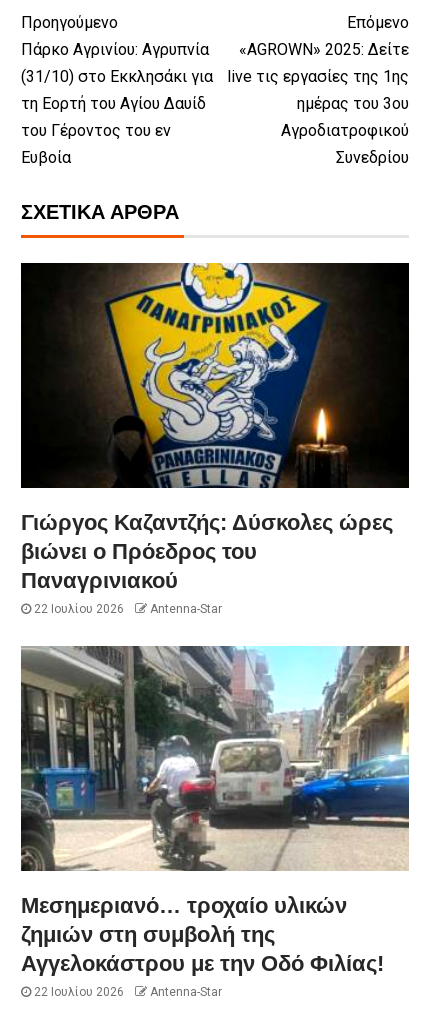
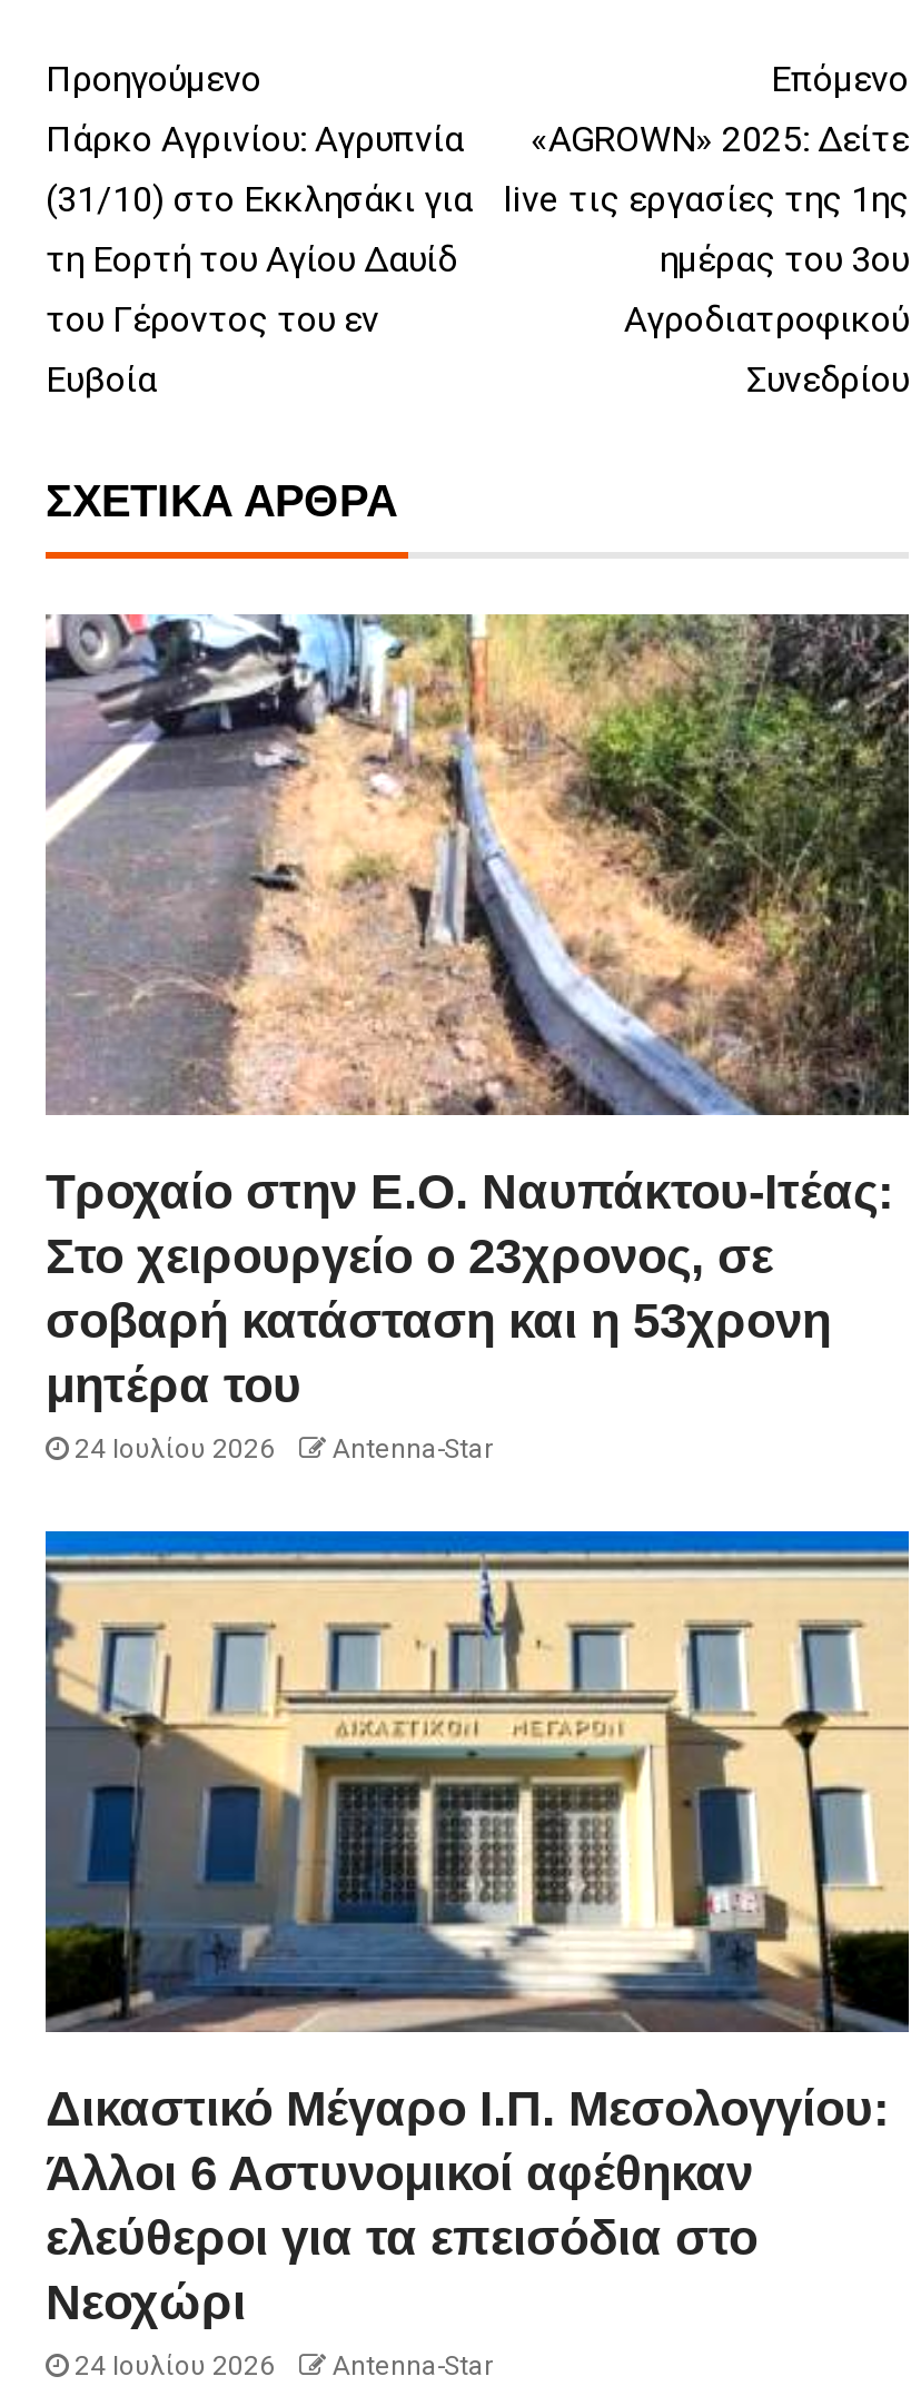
- [image]
- Γιώργος Καζαντζής: Δύσκολες ώρες
- βιώνει ο Πρόεδρος του
- Παναγρινιακού
- 22 Ιουλίου 2026
+ [image]
+ Τροχαίο στην Ε.Ο. Ναυπάκτου-Ιτέας:
+ Στο χειρουργείο ο 23χρονος, σε
+ σοβαρή κατάσταση και η 53χρονη
+ μητέρα του
+ 24 Ιουλίου 2026

- [image]
- Μεσημεριανό… τροχαίο υλικών
- ζημιών στη συμβολή της
- Αγγελοκάστρου με την Οδό Φιλίας!
- 22 Ιουλίου 2026
+ [image]
+ Δικαστικό Μέγαρο Ι.Π. Μεσολογγίου:
+ Άλλοι 6 Αστυνομικοί αφέθηκαν
+ ελεύθεροι για τα επεισόδια στο
+ Νεοχώρι
+ 24 Ιουλίου 2026
